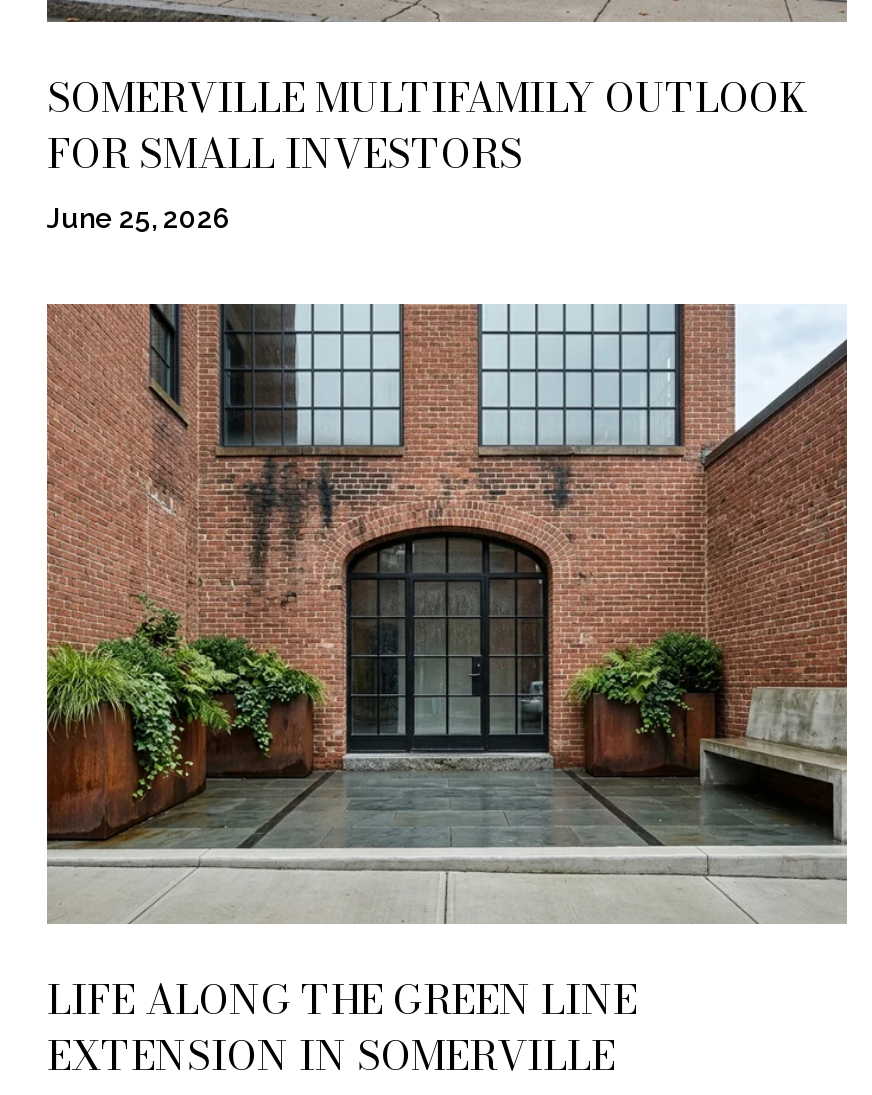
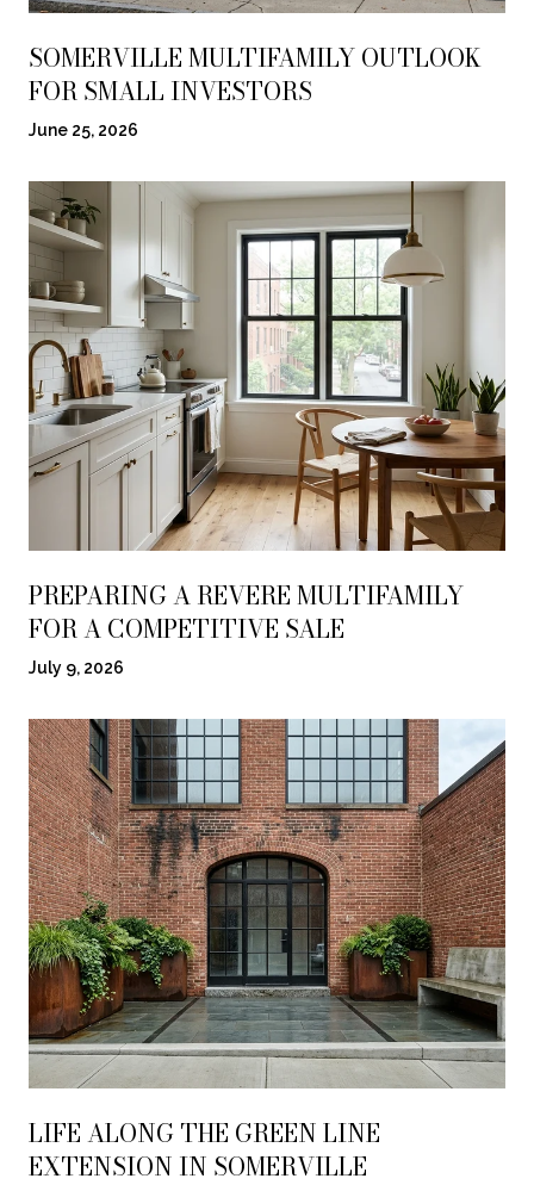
+ [image]
+ PREPARING A REVERE MULTIFAMILY
+ FOR A COMPETITIVE SALE
+ July 9, 2026
